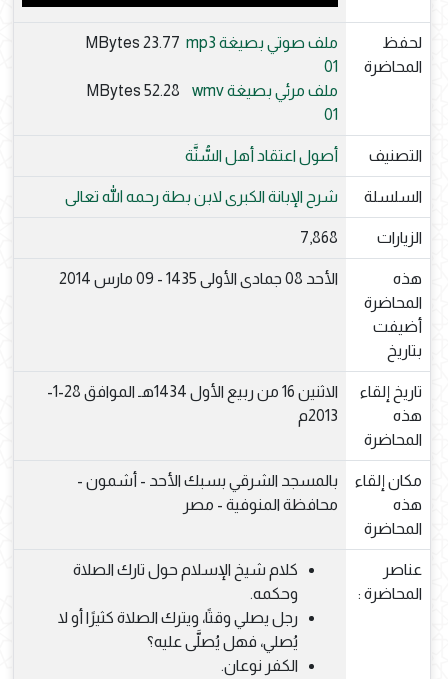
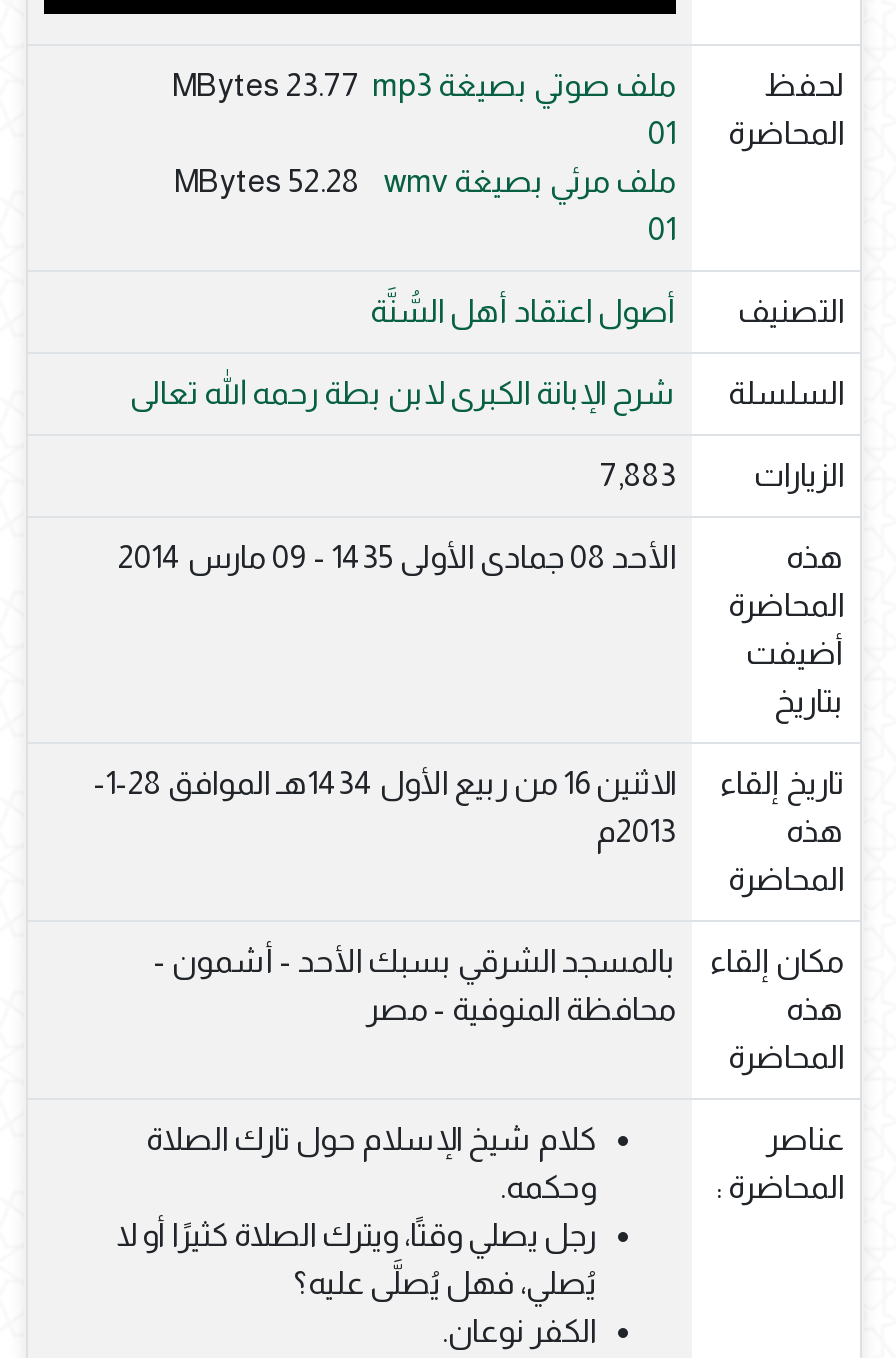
- 7,868
+ 7,883
